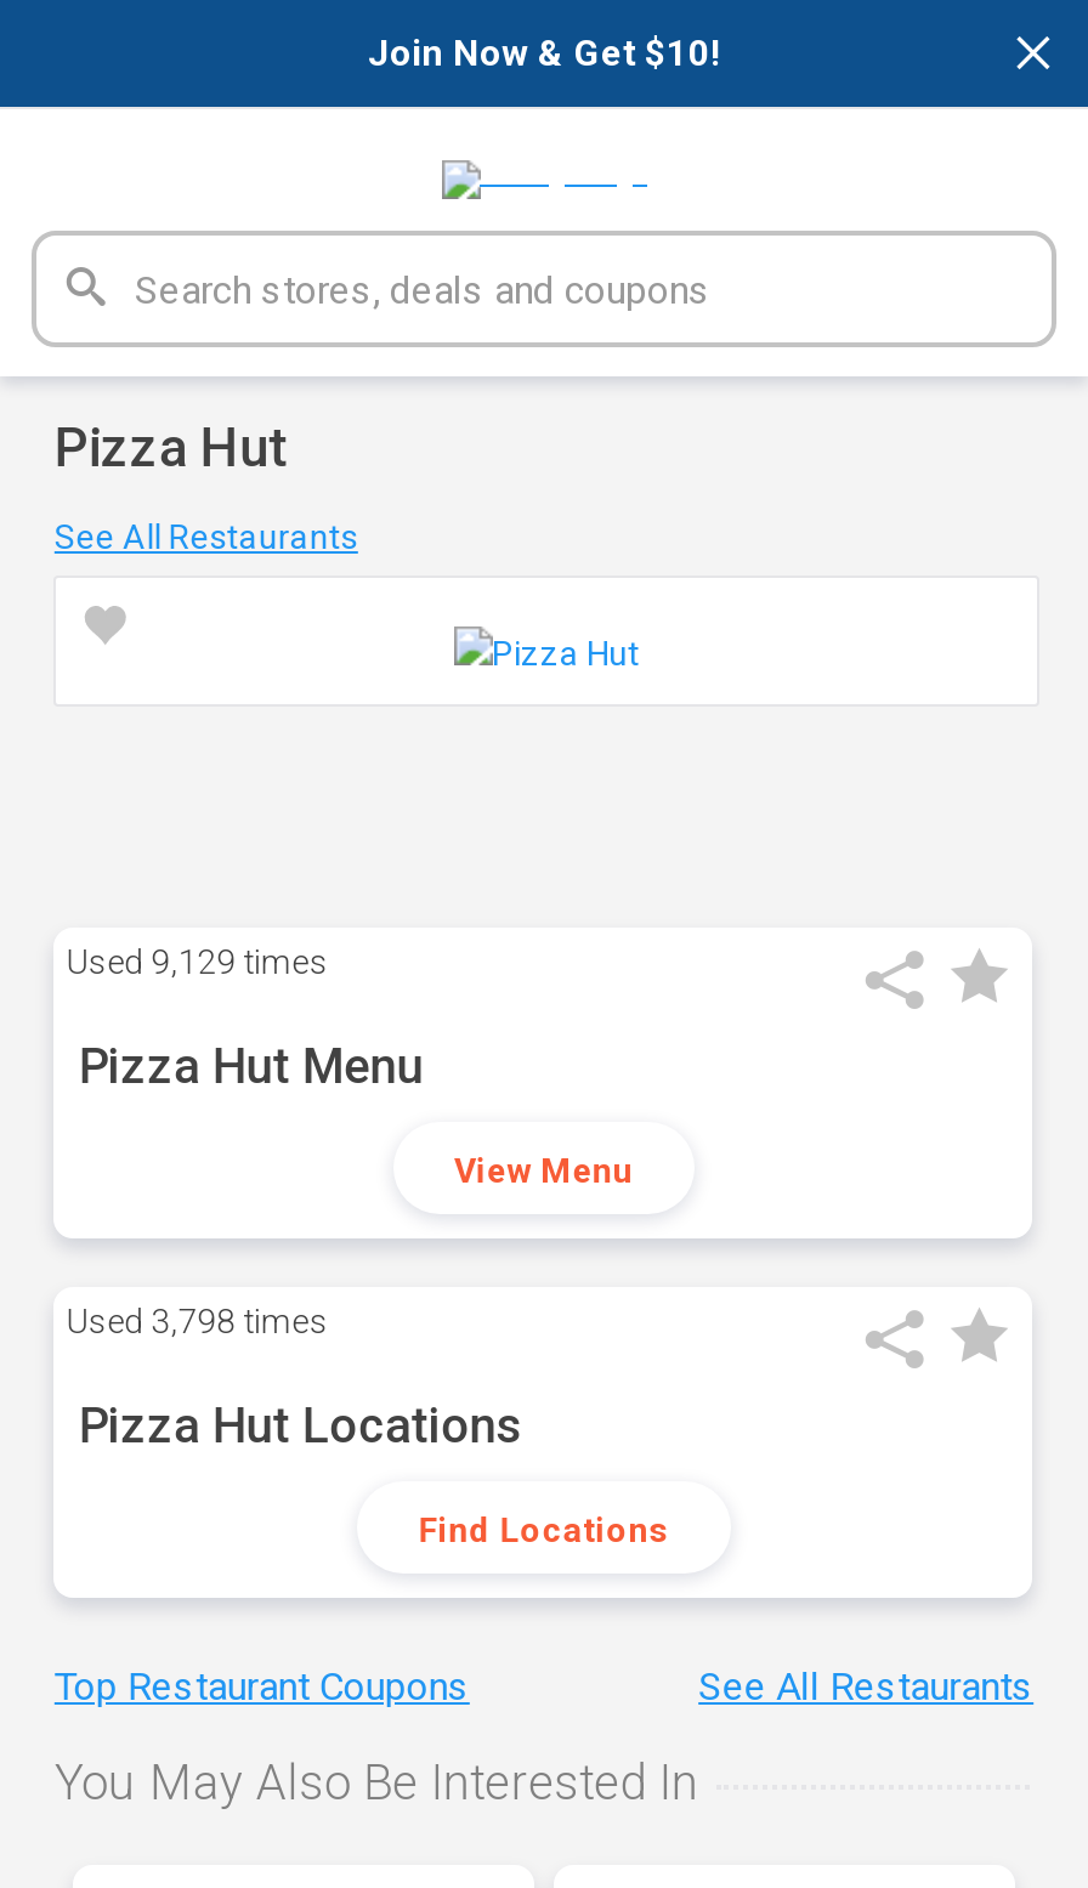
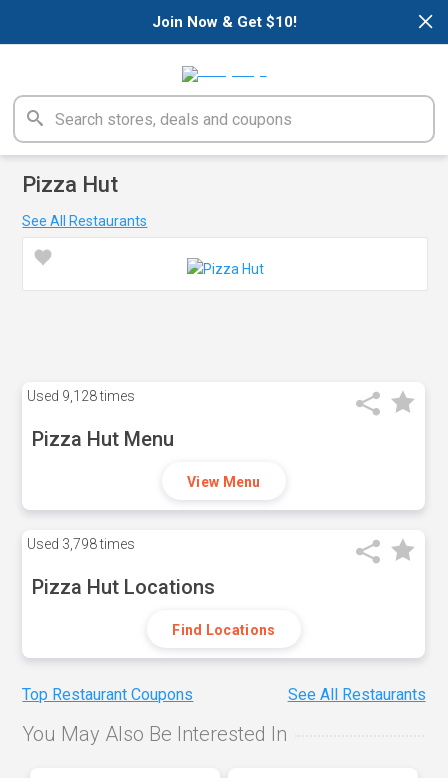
- Used 9,129 times
+ Used 9,128 times
